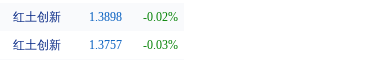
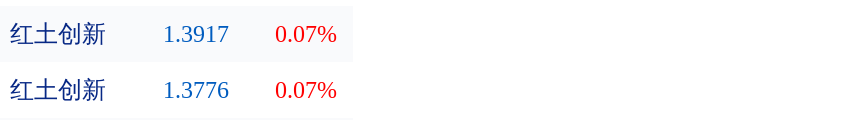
- 1.3898
+ 1.3917

- -0.02%
+ 0.07%

- 1.3757
+ 1.3776

- -0.03%
+ 0.07%
